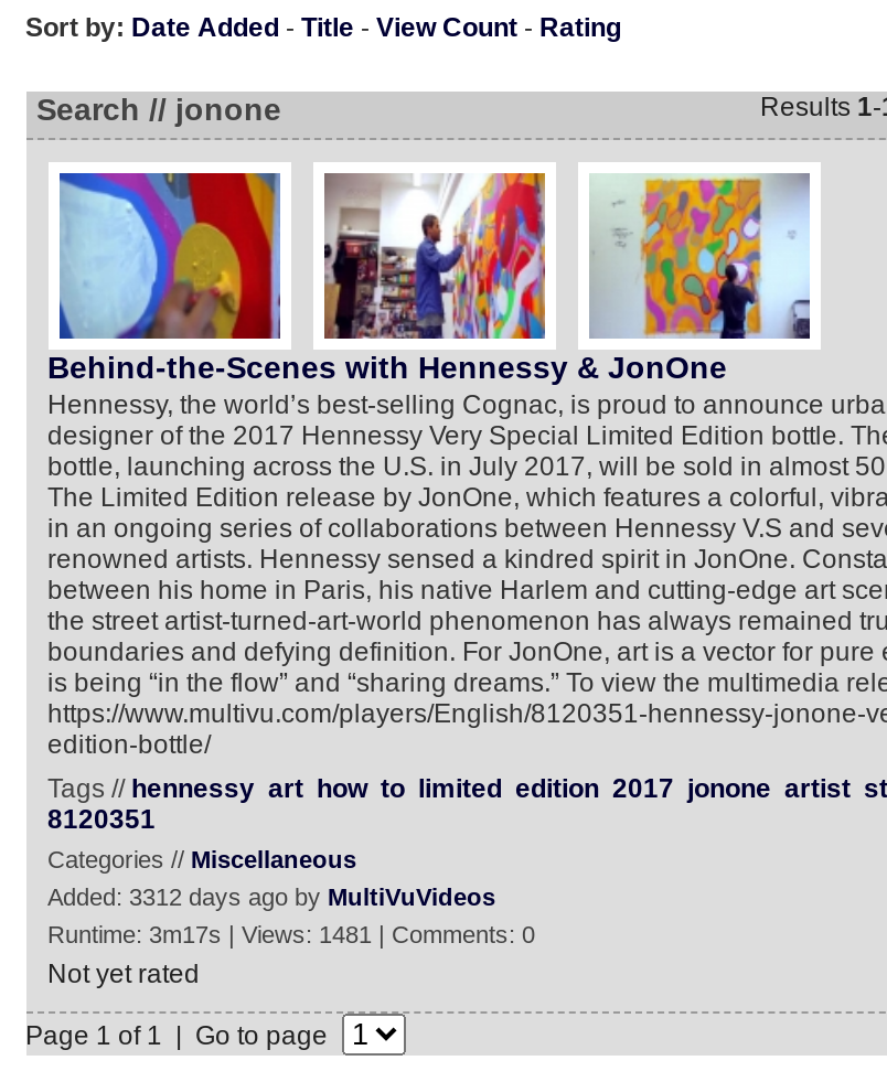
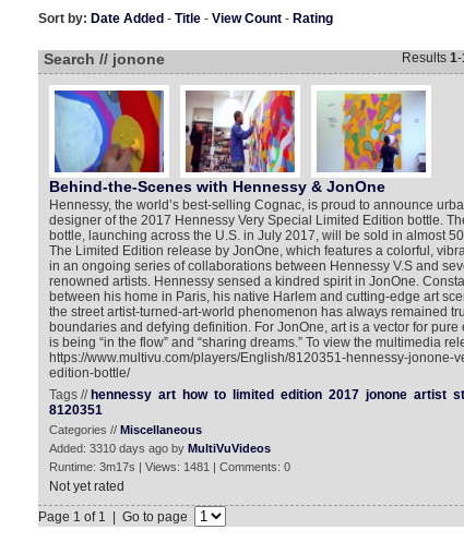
- Added: 3312 days ago by MultiVuVideos
+ Added: 3310 days ago by MultiVuVideos
